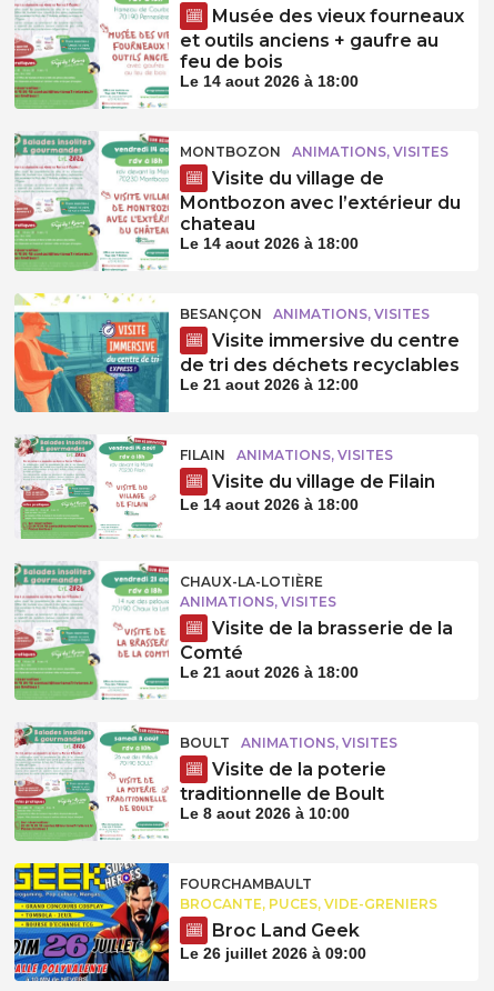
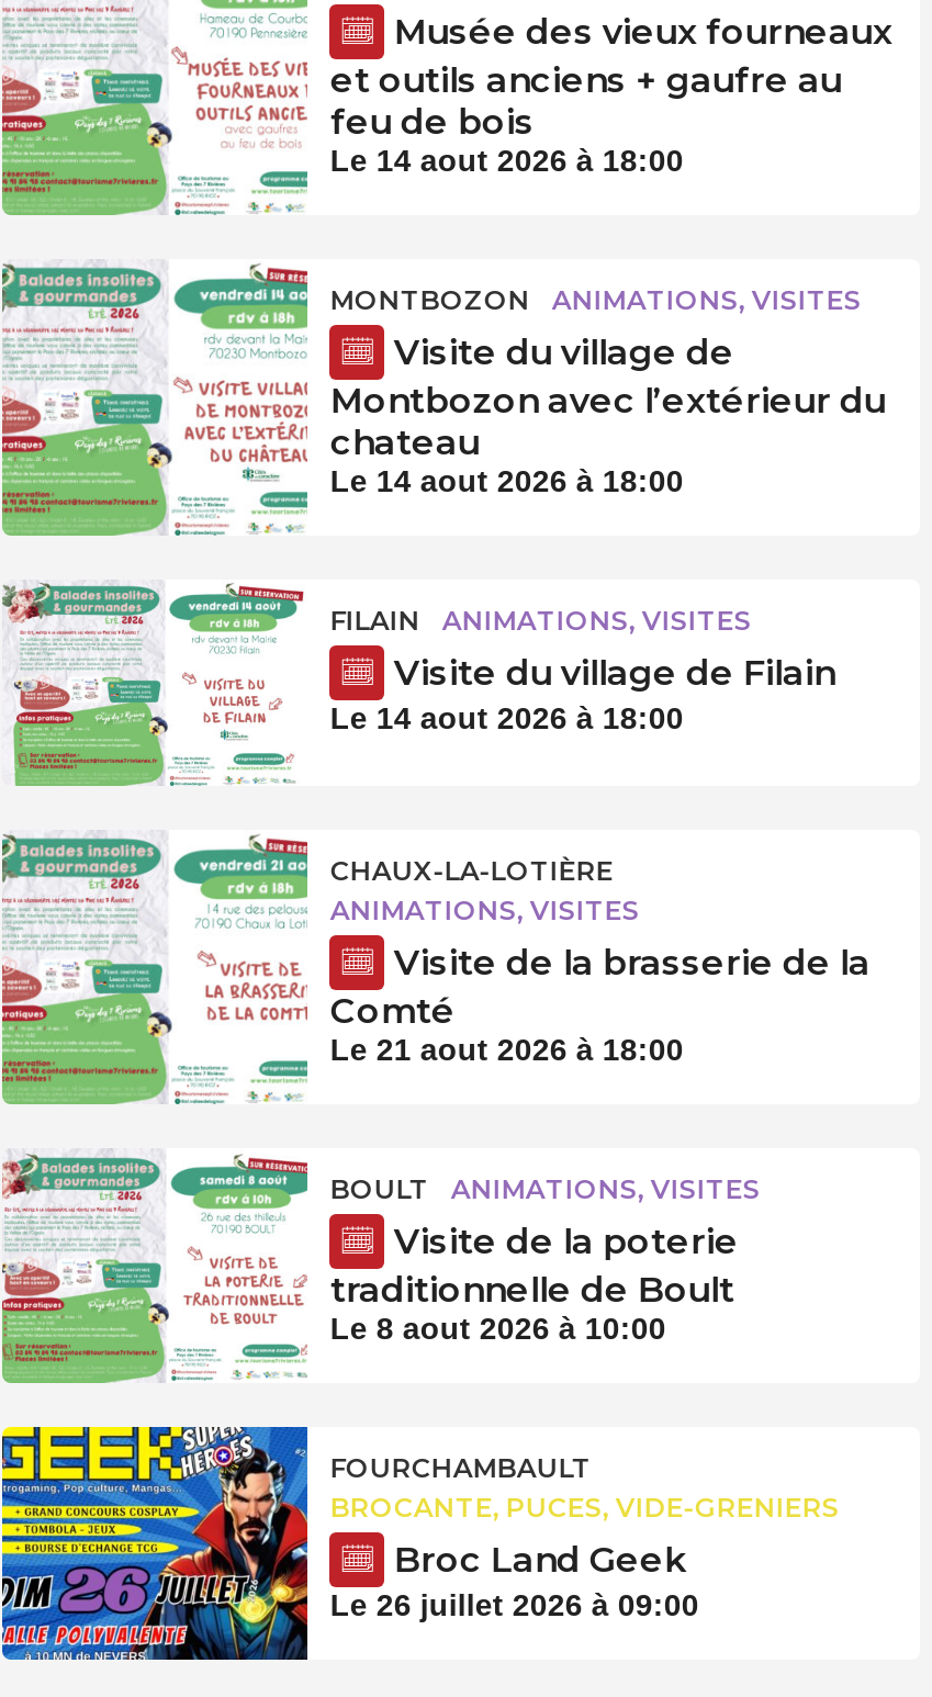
- [image]
- BESANÇON
- ANIMATIONS, VISITES
- Visite immersive du centre
- de tri des déchets recyclables
- Le 21 aout 2026 à 12:00
